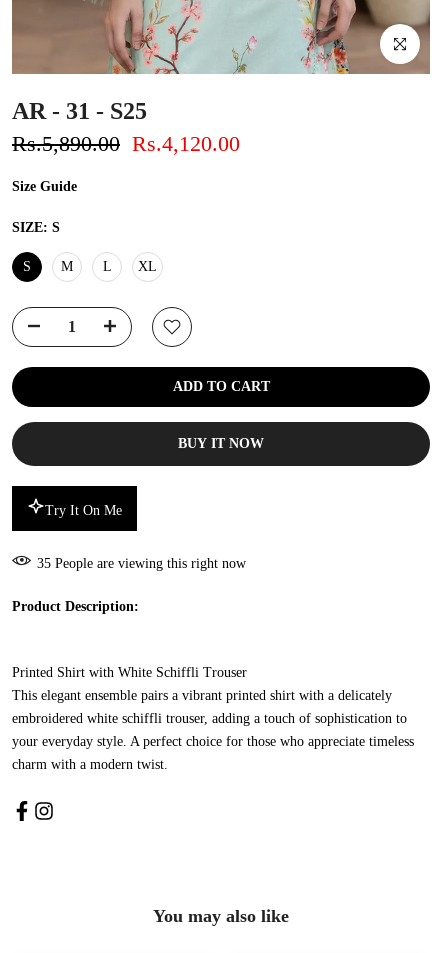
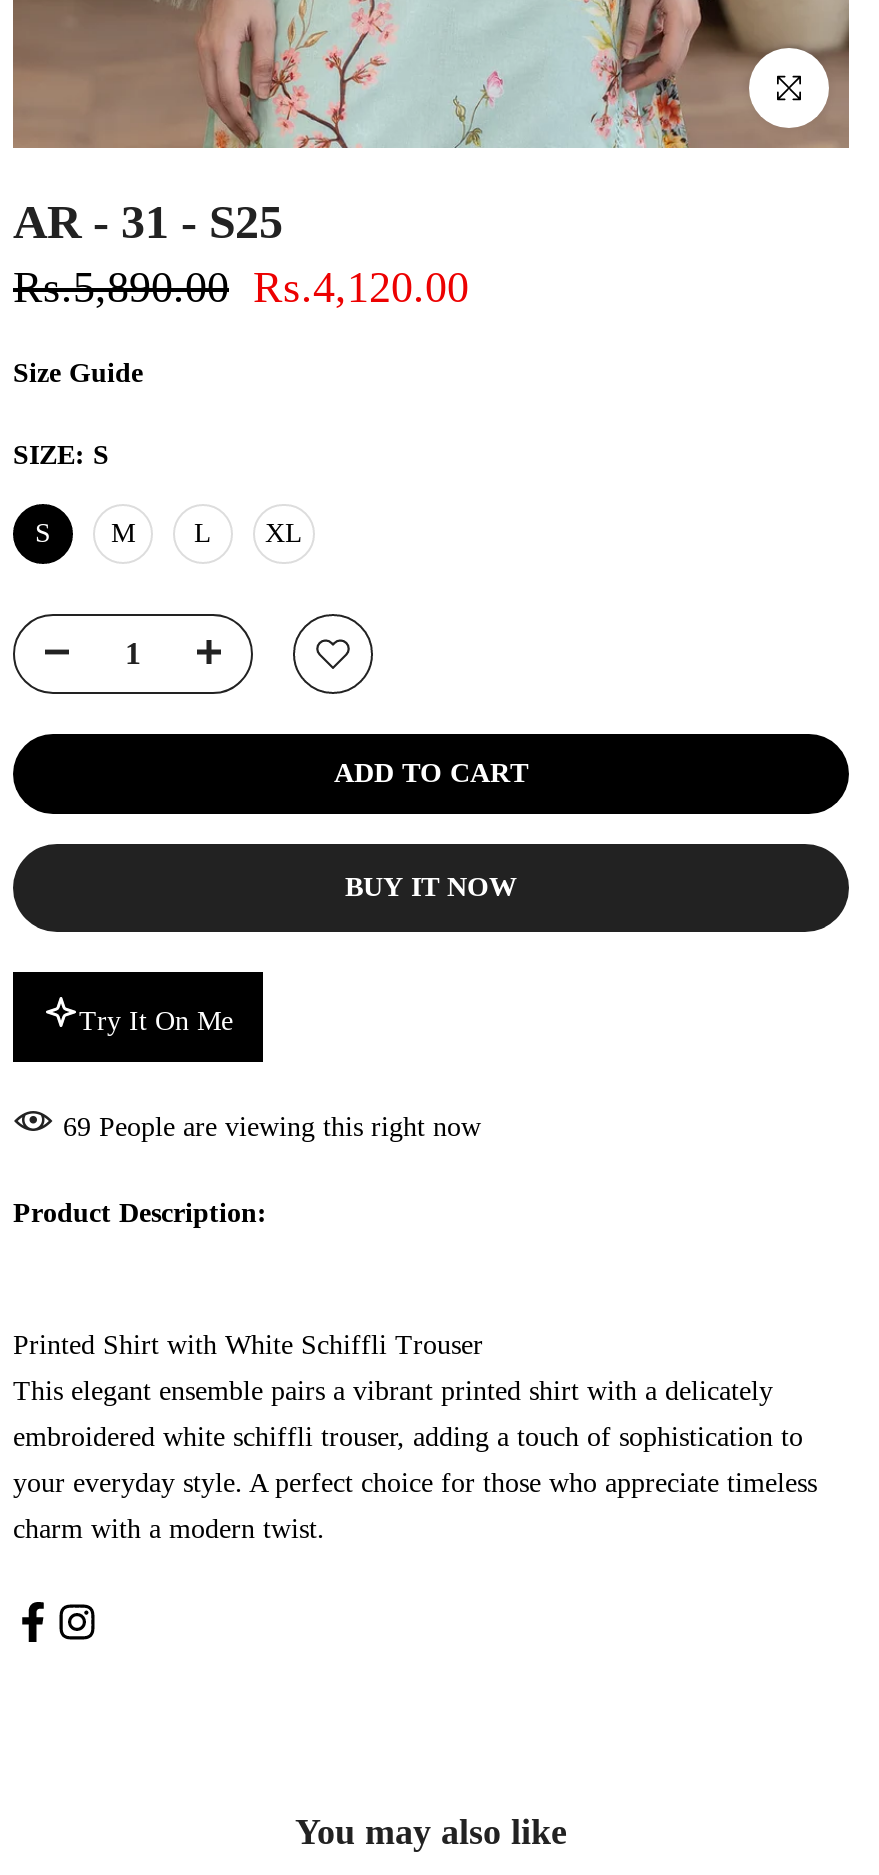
- 35 People are viewing this right now
+ 69 People are viewing this right now
